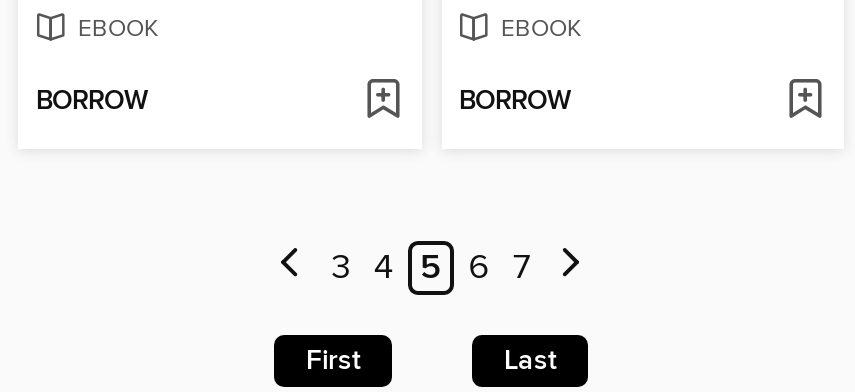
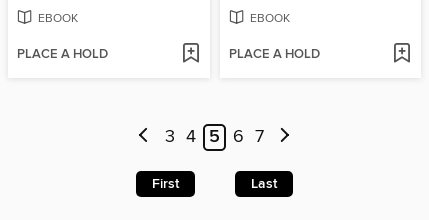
- BORROW
+ PLACE A HOLD

- BORROW
+ PLACE A HOLD
